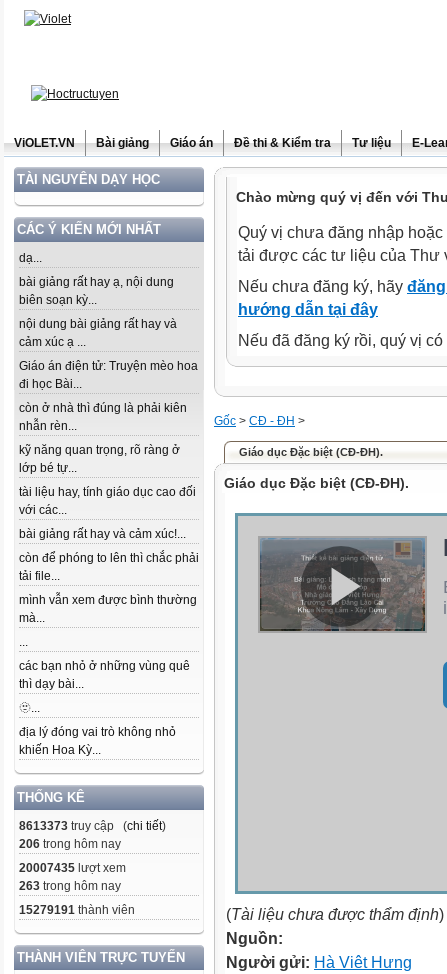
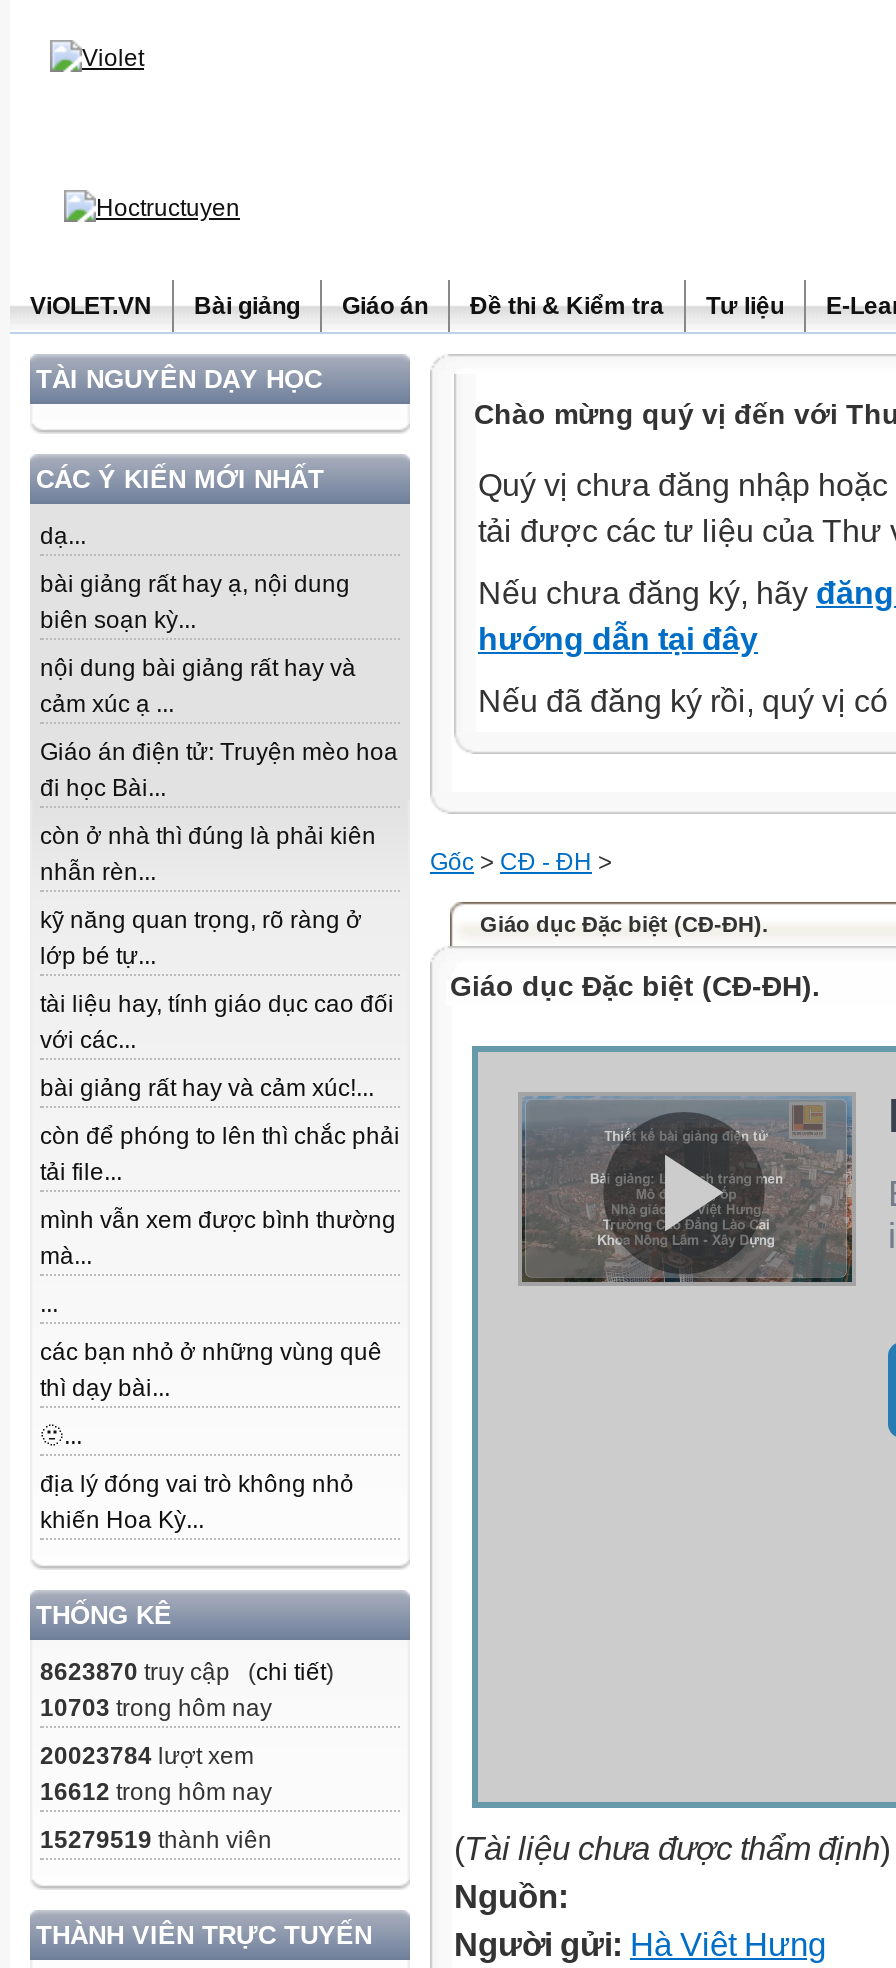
- 8613373 truy cập (chi tiết)
+ 8623870 truy cập (chi tiết)

- 206 trong hôm nay
+ 10703 trong hôm nay

- 20007435 lượt xem
+ 20023784 lượt xem

- 263 trong hôm nay
+ 16612 trong hôm nay

- 15279191 thành viên
+ 15279519 thành viên
